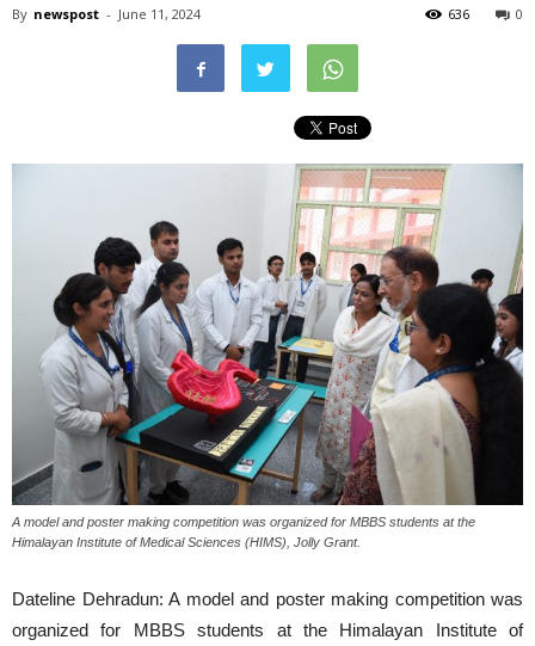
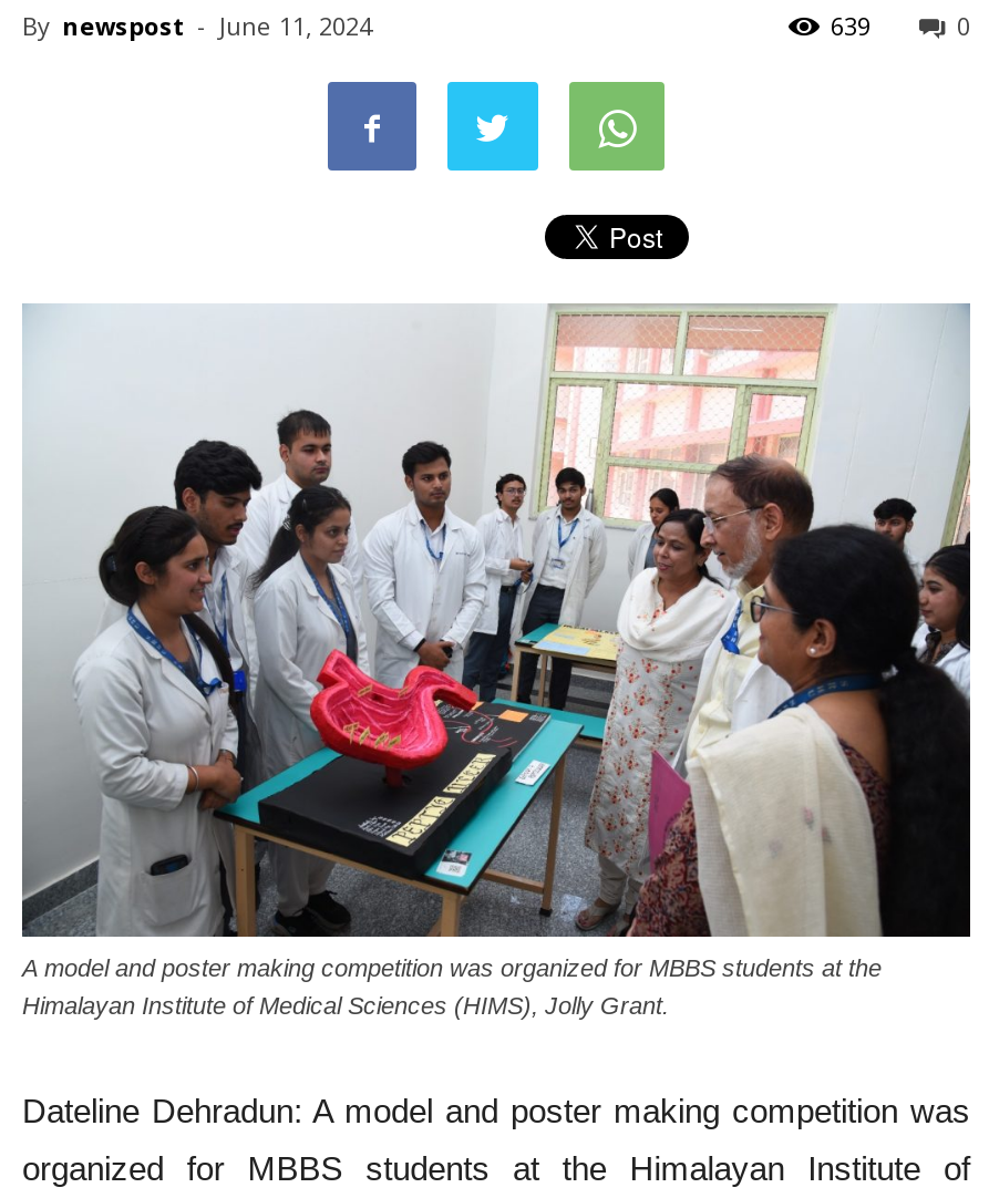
- 636
+ 639
